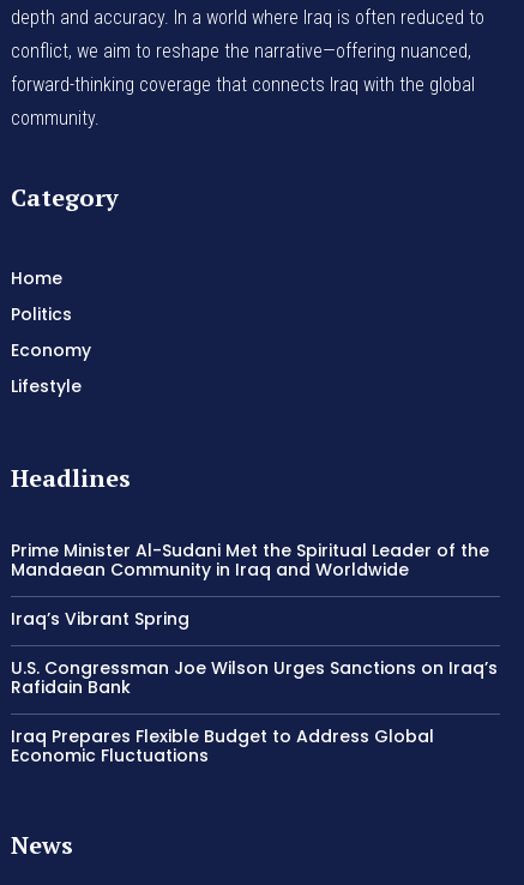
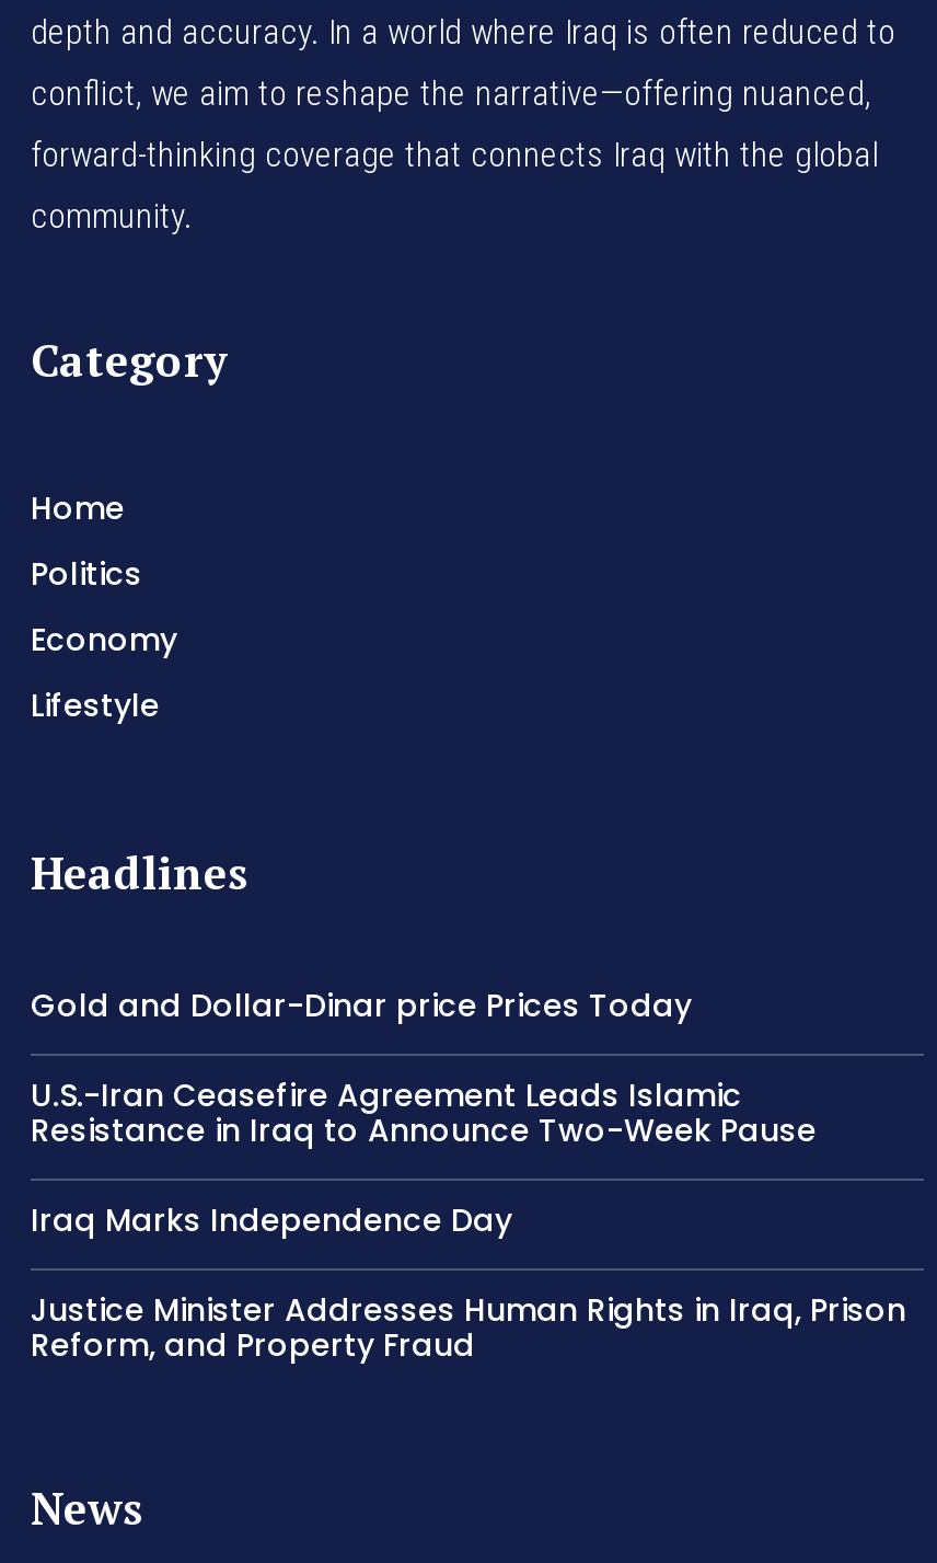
- Prime Minister Al-Sudani Met the Spiritual Leader of the
- Mandaean Community in Iraq and Worldwide
+ Gold and Dollar-Dinar price Prices Today

- Iraq’s Vibrant Spring
+ U.S.-Iran Ceasefire Agreement Leads Islamic
+ Resistance in Iraq to Announce Two-Week Pause

- U.S. Congressman Joe Wilson Urges Sanctions on Iraq’s
- Rafidain Bank
+ Iraq Marks Independence Day

- Iraq Prepares Flexible Budget to Address Global
- Economic Fluctuations
+ Justice Minister Addresses Human Rights in Iraq, Prison
+ Reform, and Property Fraud
